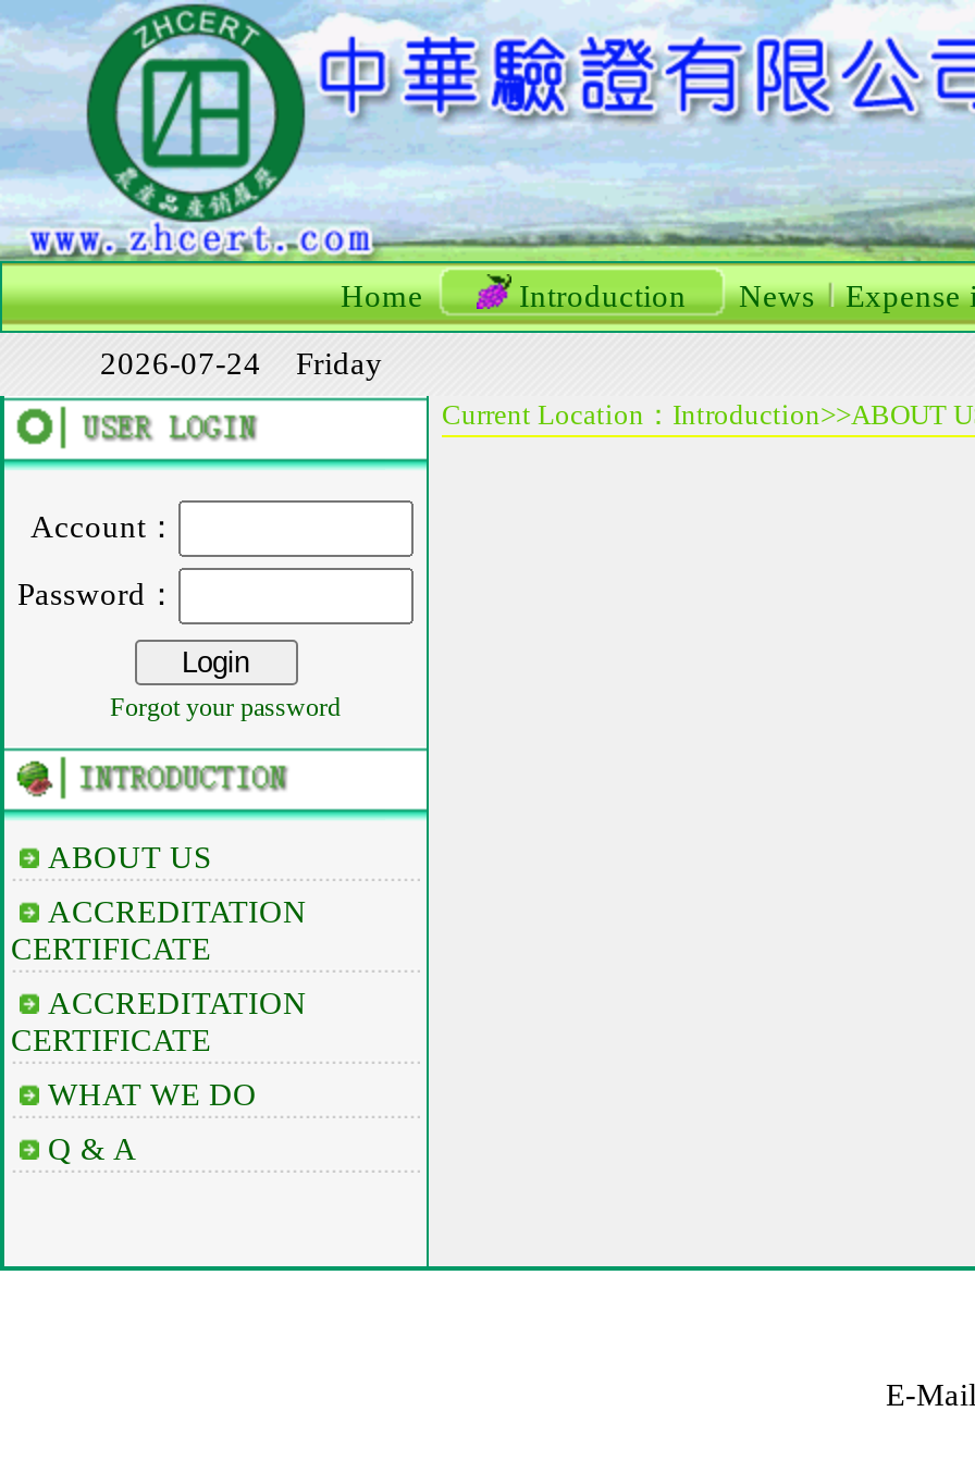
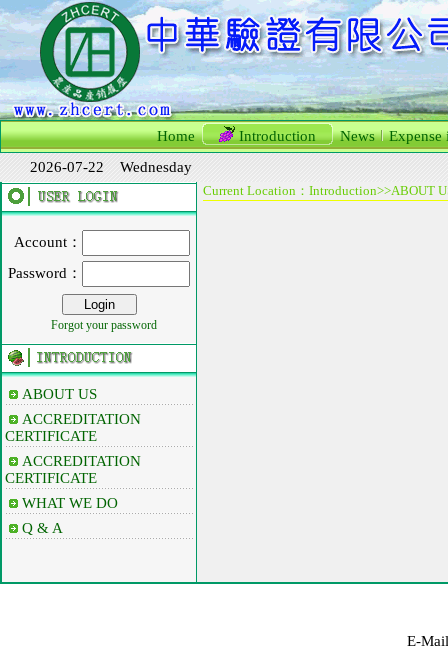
- 2026-07-24 Friday
+ 2026-07-22 Wednesday
